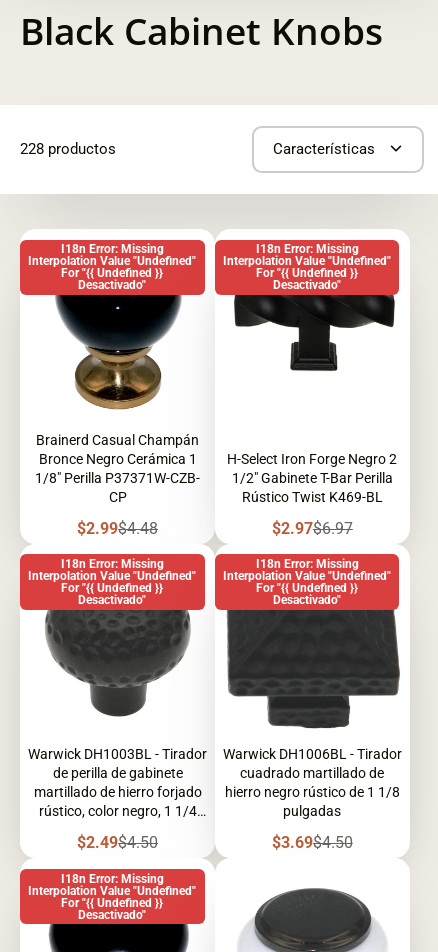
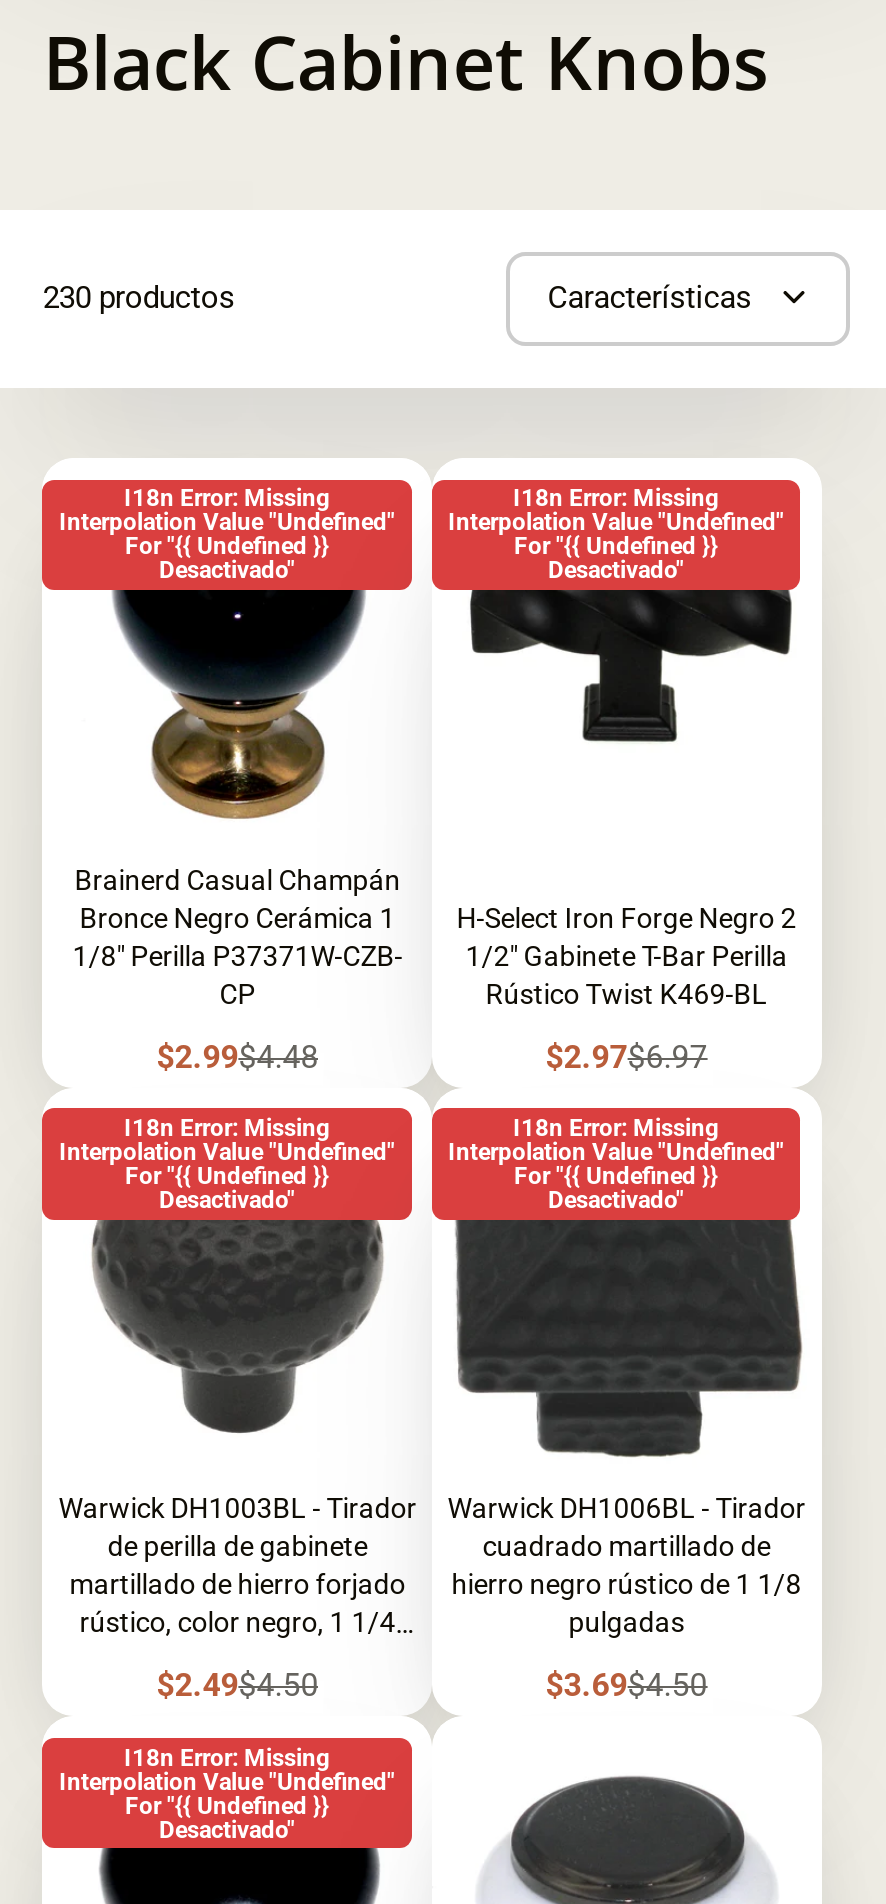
- 228 productos
+ 230 productos
